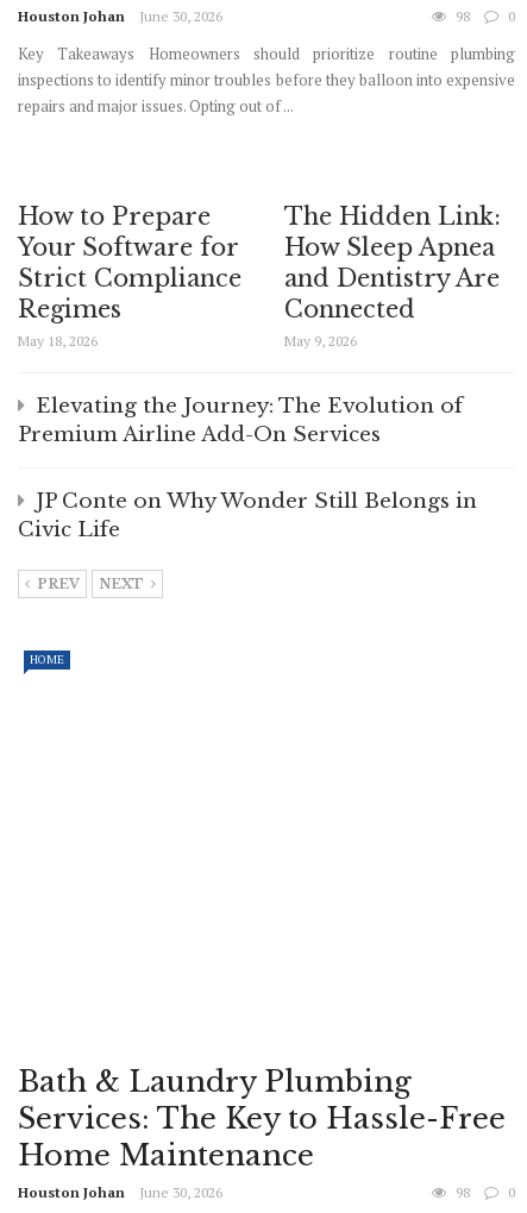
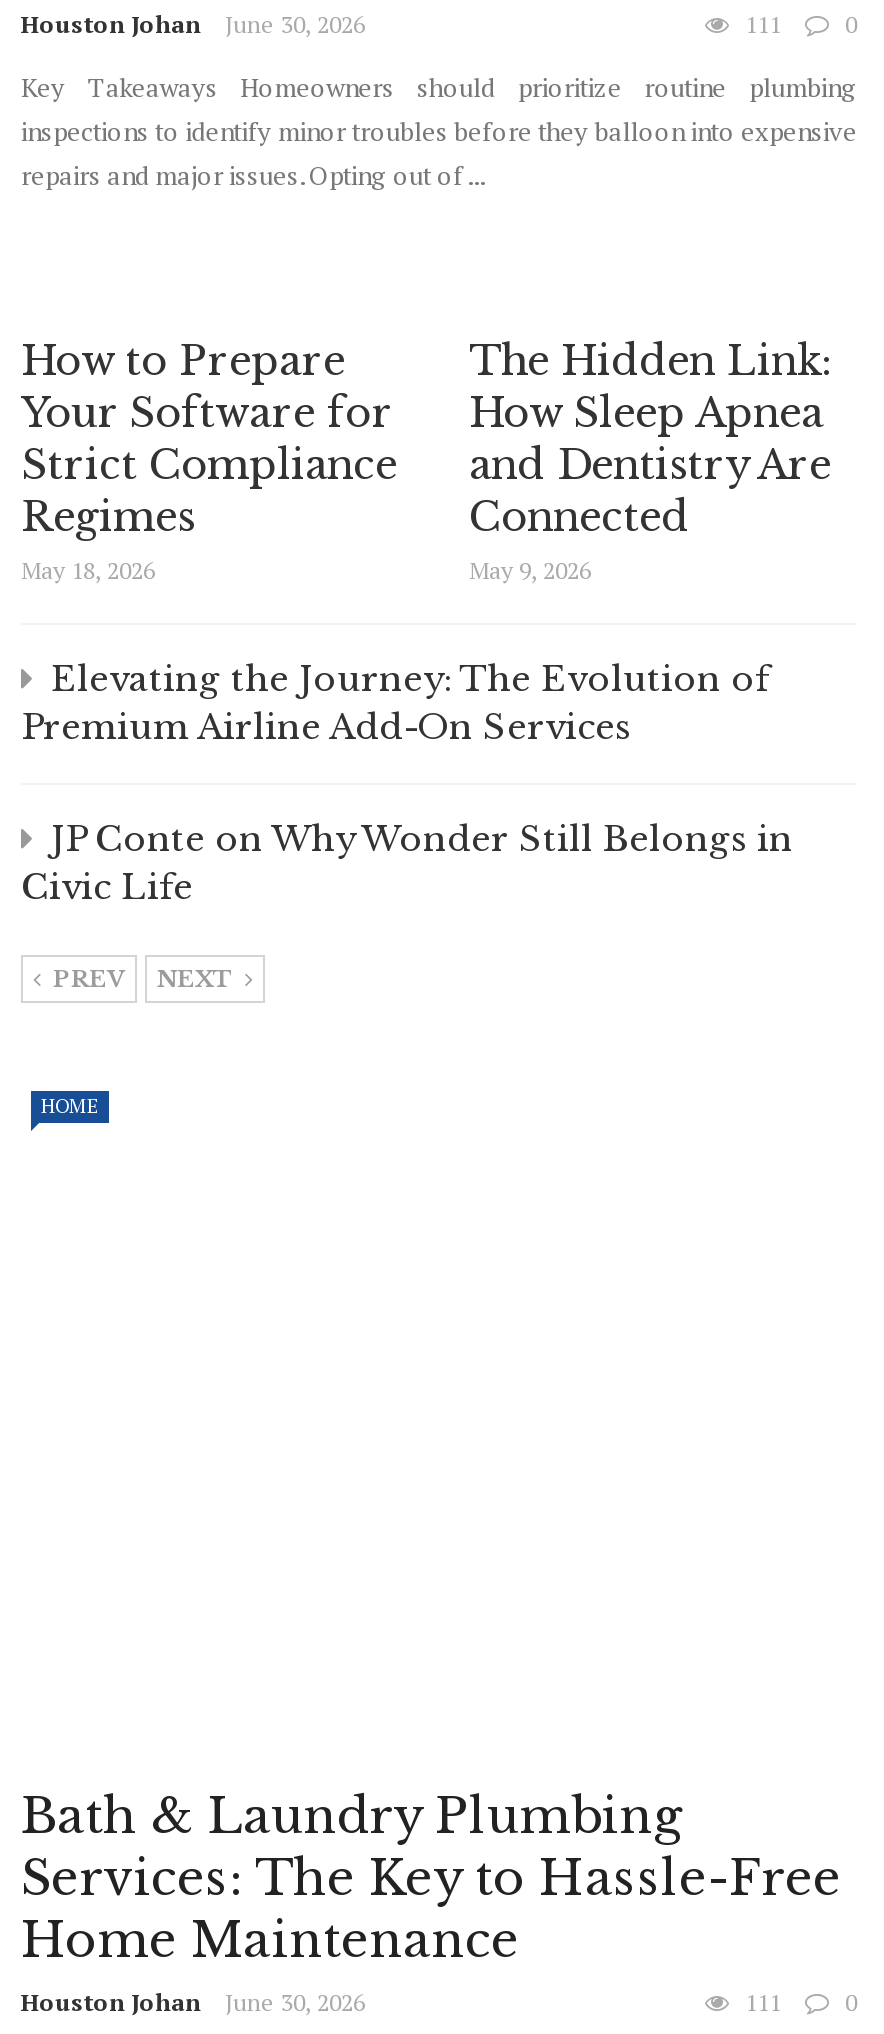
- 98
+ 111

- 98
+ 111
